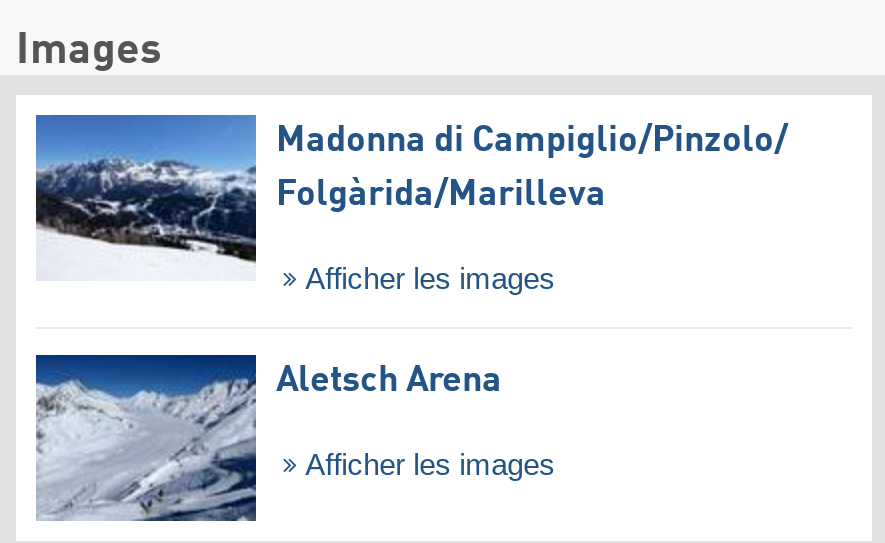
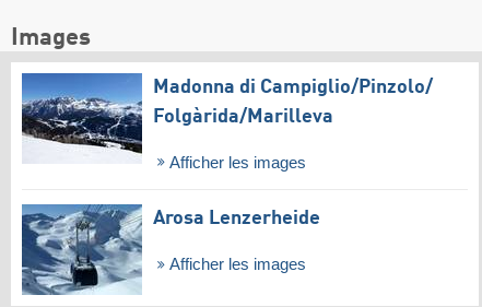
- [image]
- Aletsch Arena
+ [image]
+ Arosa Lenzerheide
